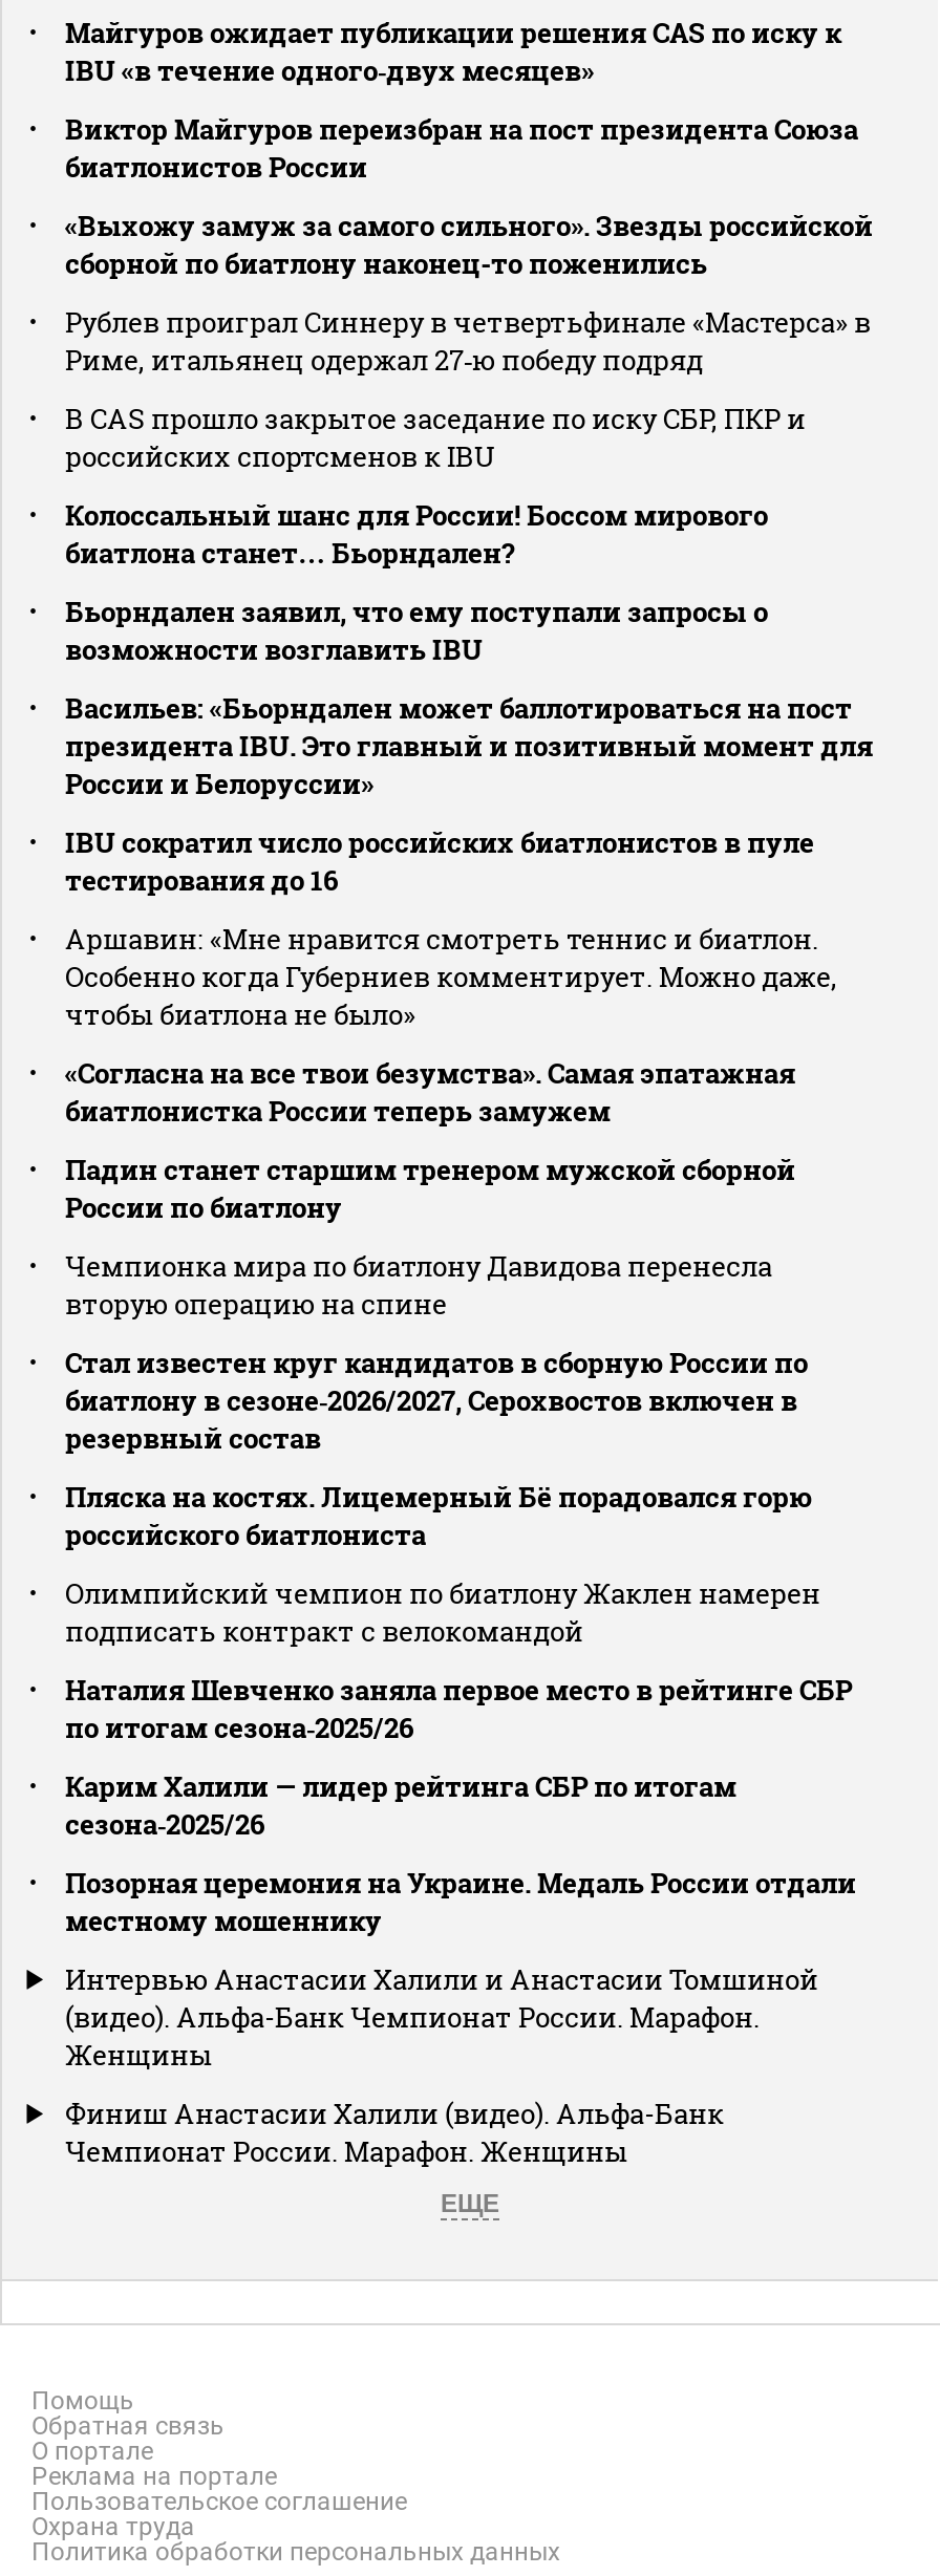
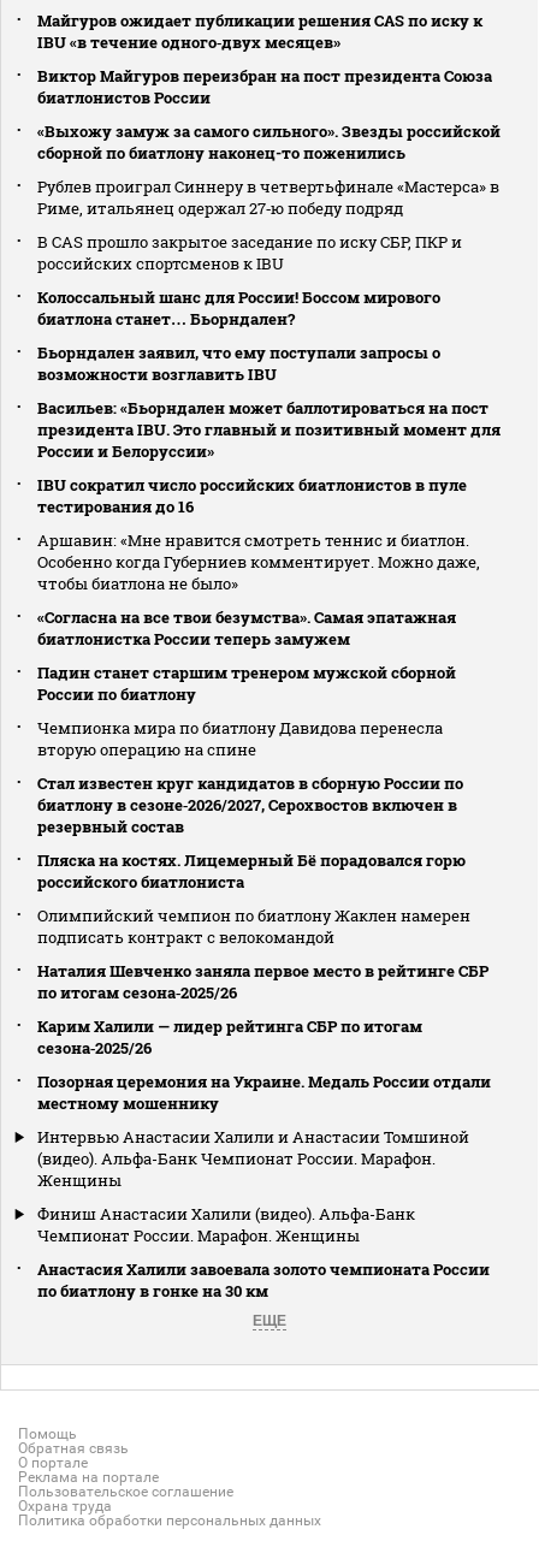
+ Анастасия Халили завоевала золото чемпионата России
+ по биатлону в гонке на 30 км
